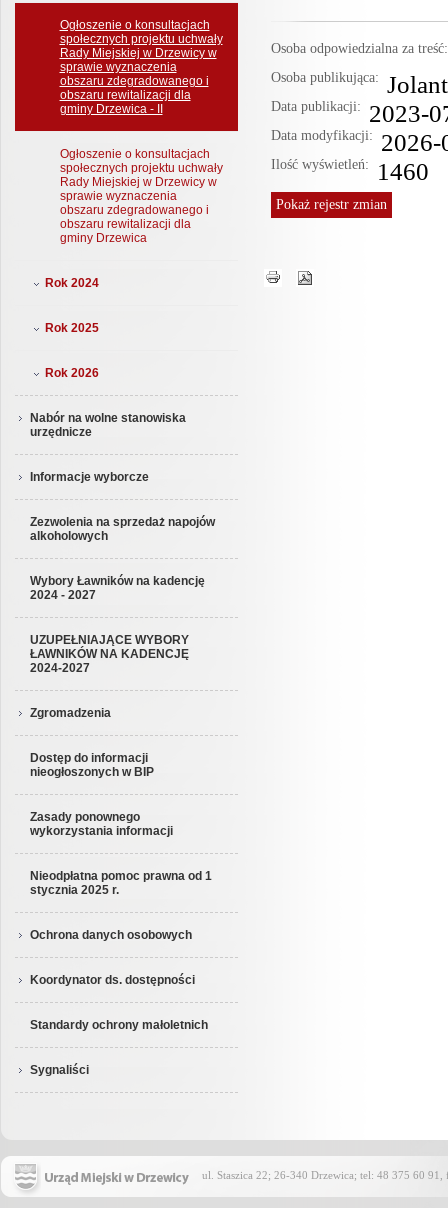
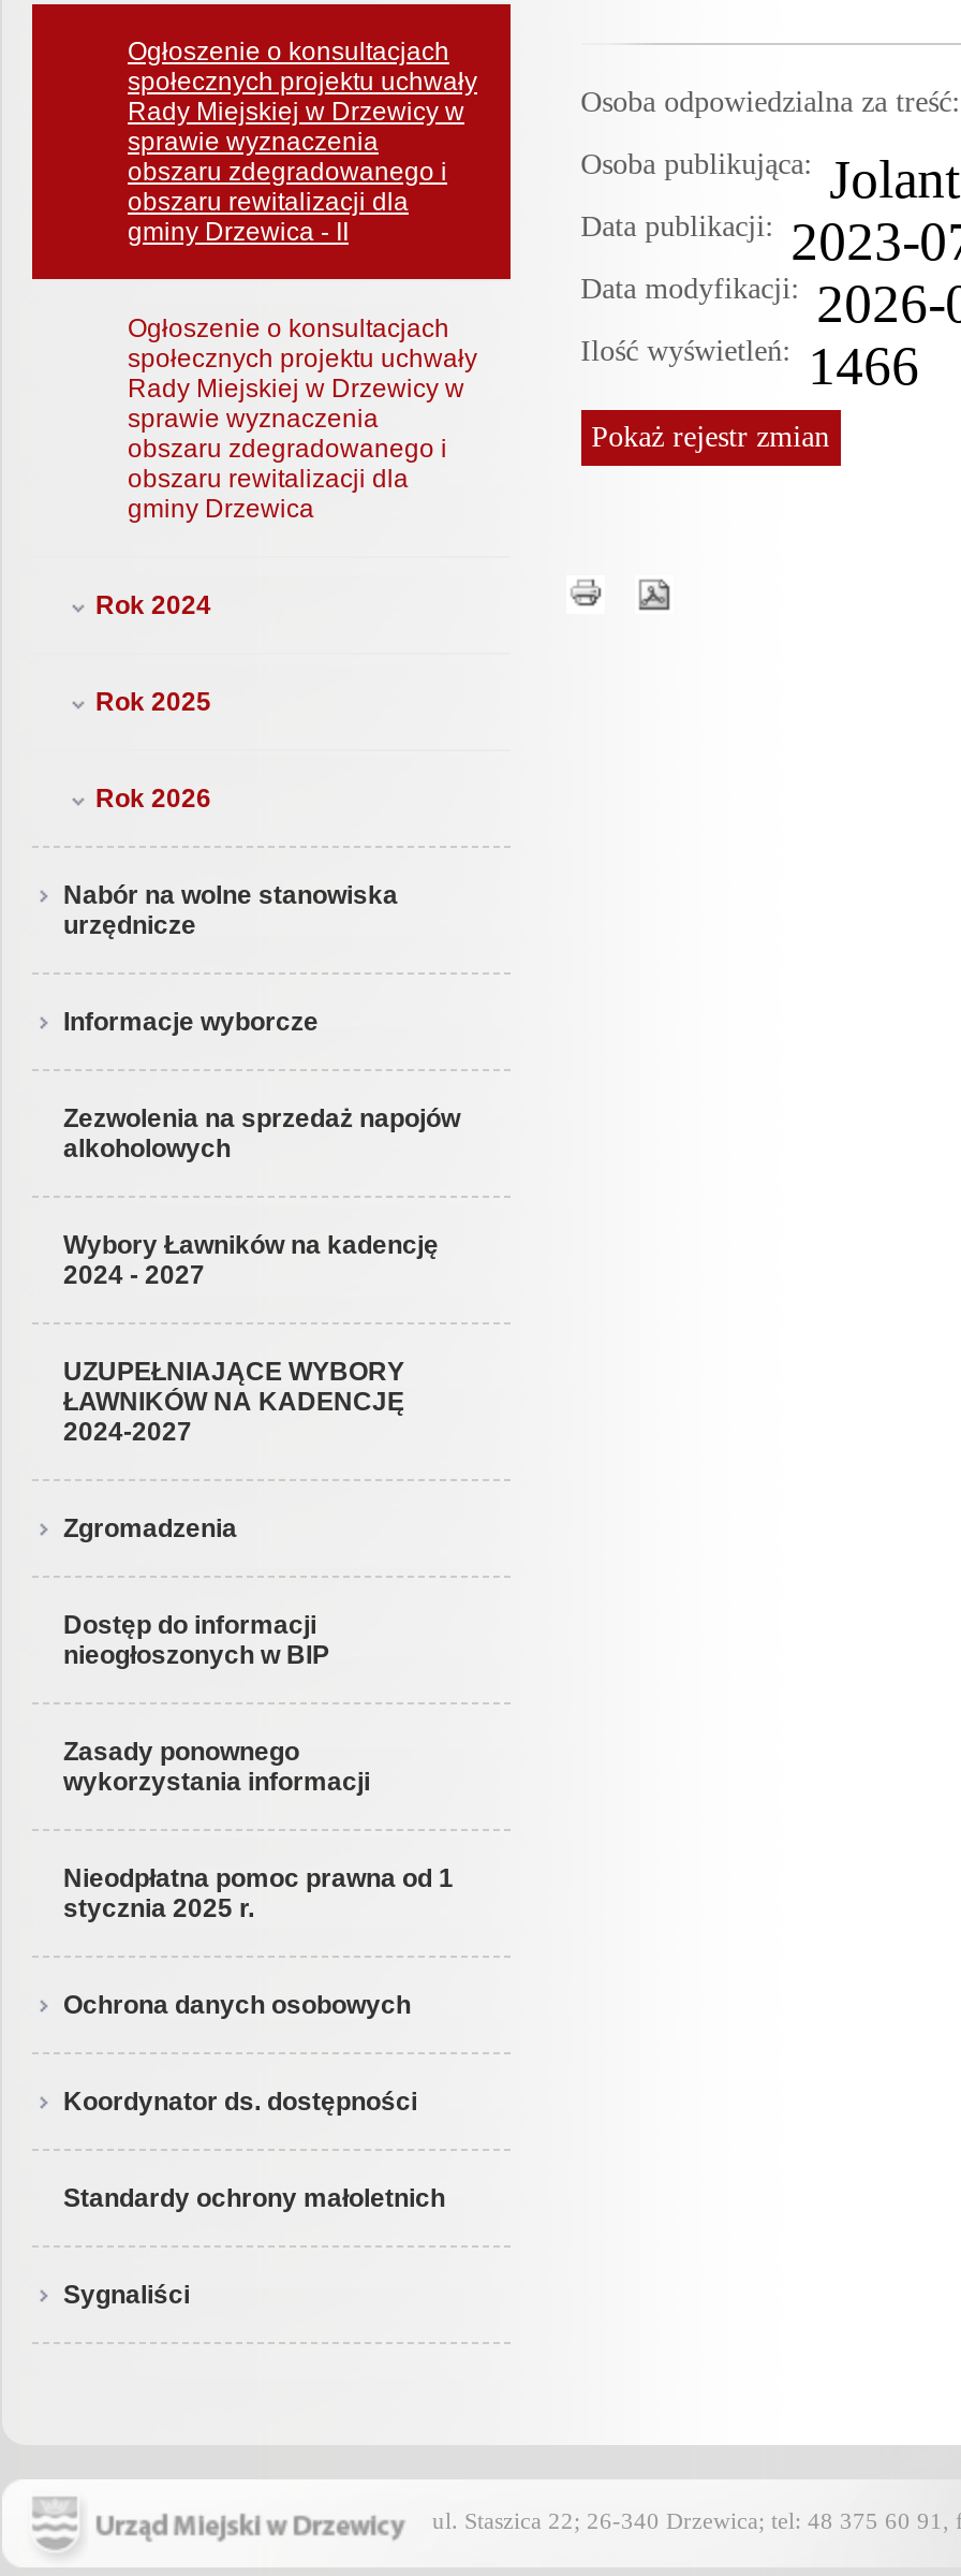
- Ilość wyświetleń: 1460
+ Ilość wyświetleń: 1466
